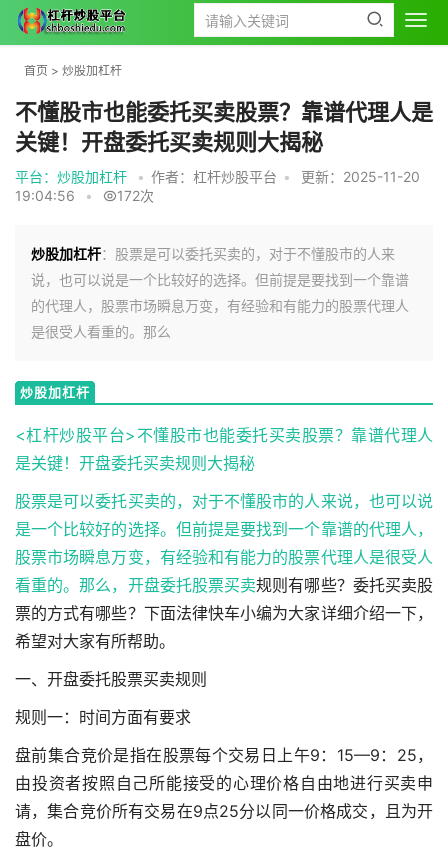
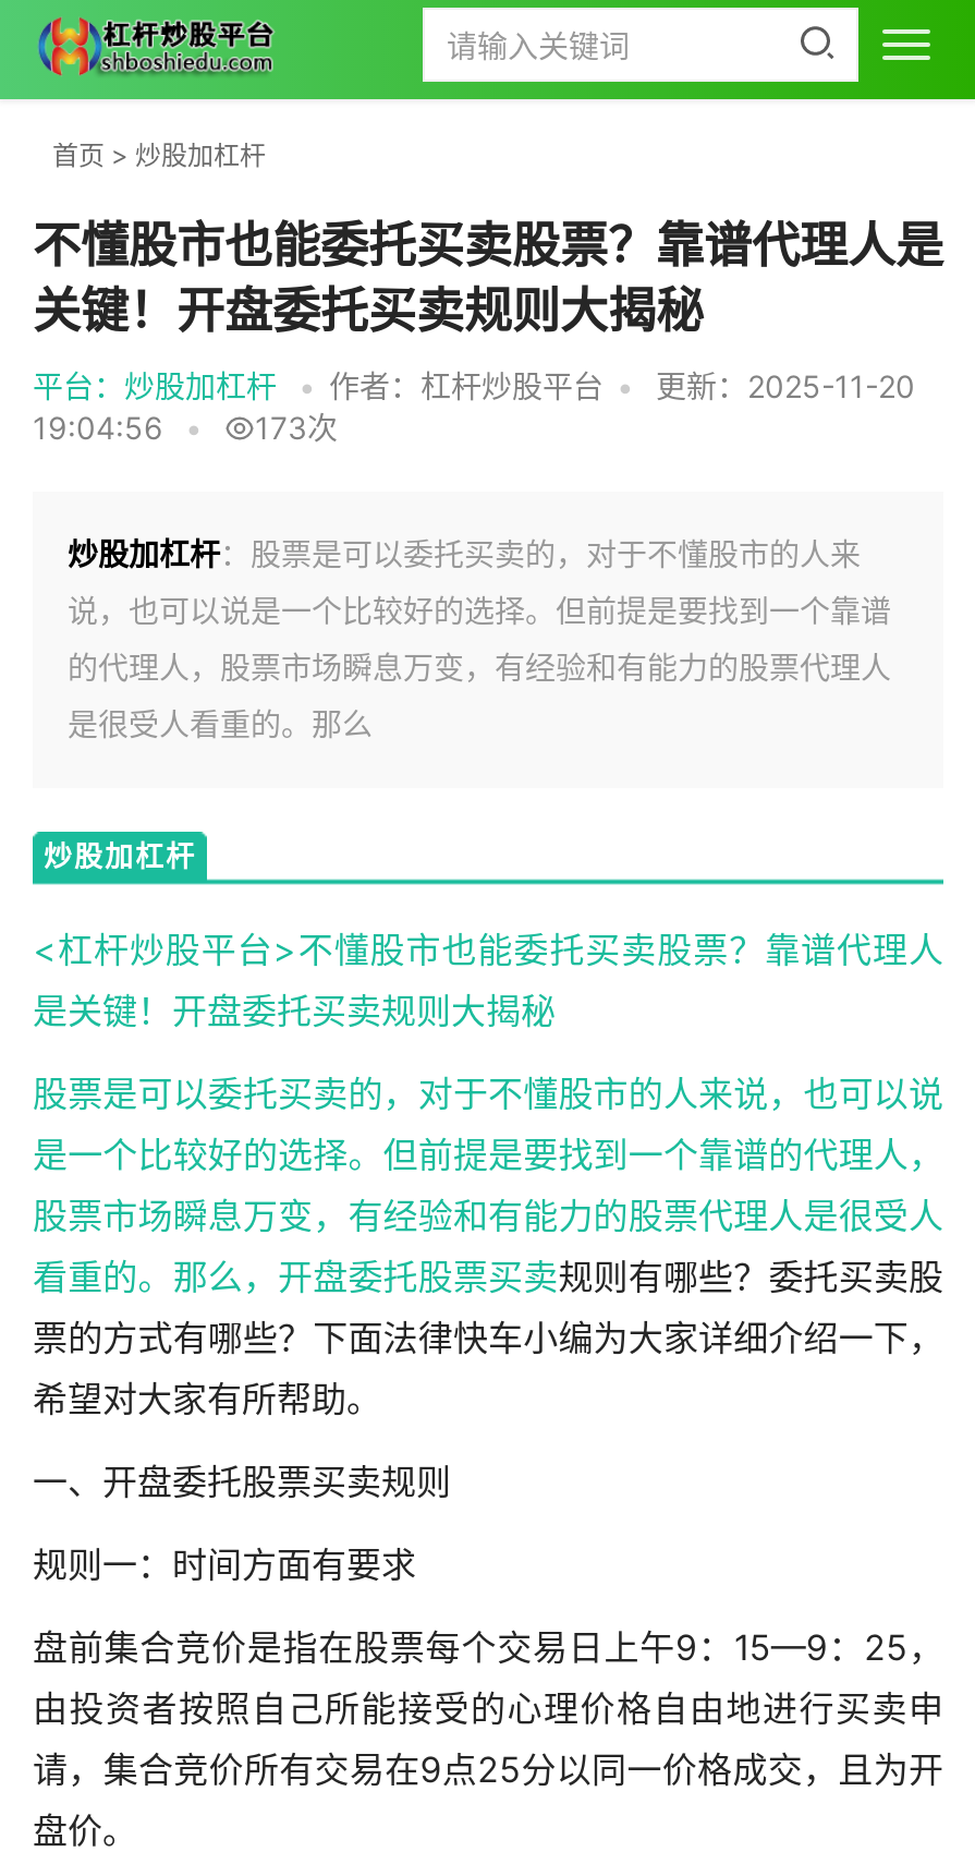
- 19:04:56 • 172次
+ 19:04:56 • 173次
